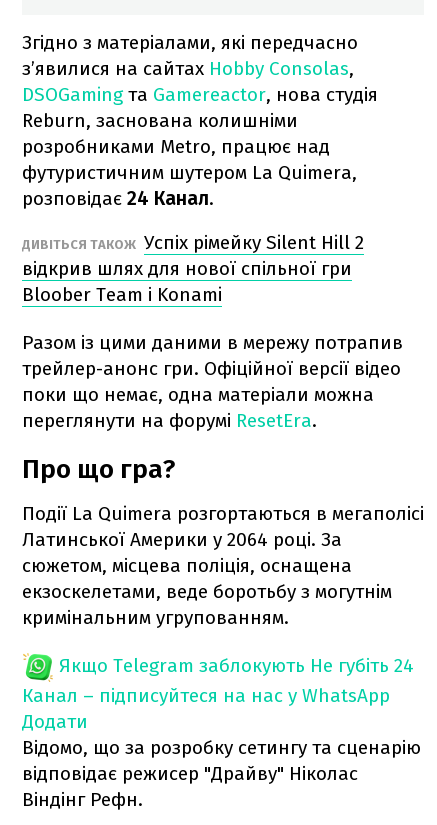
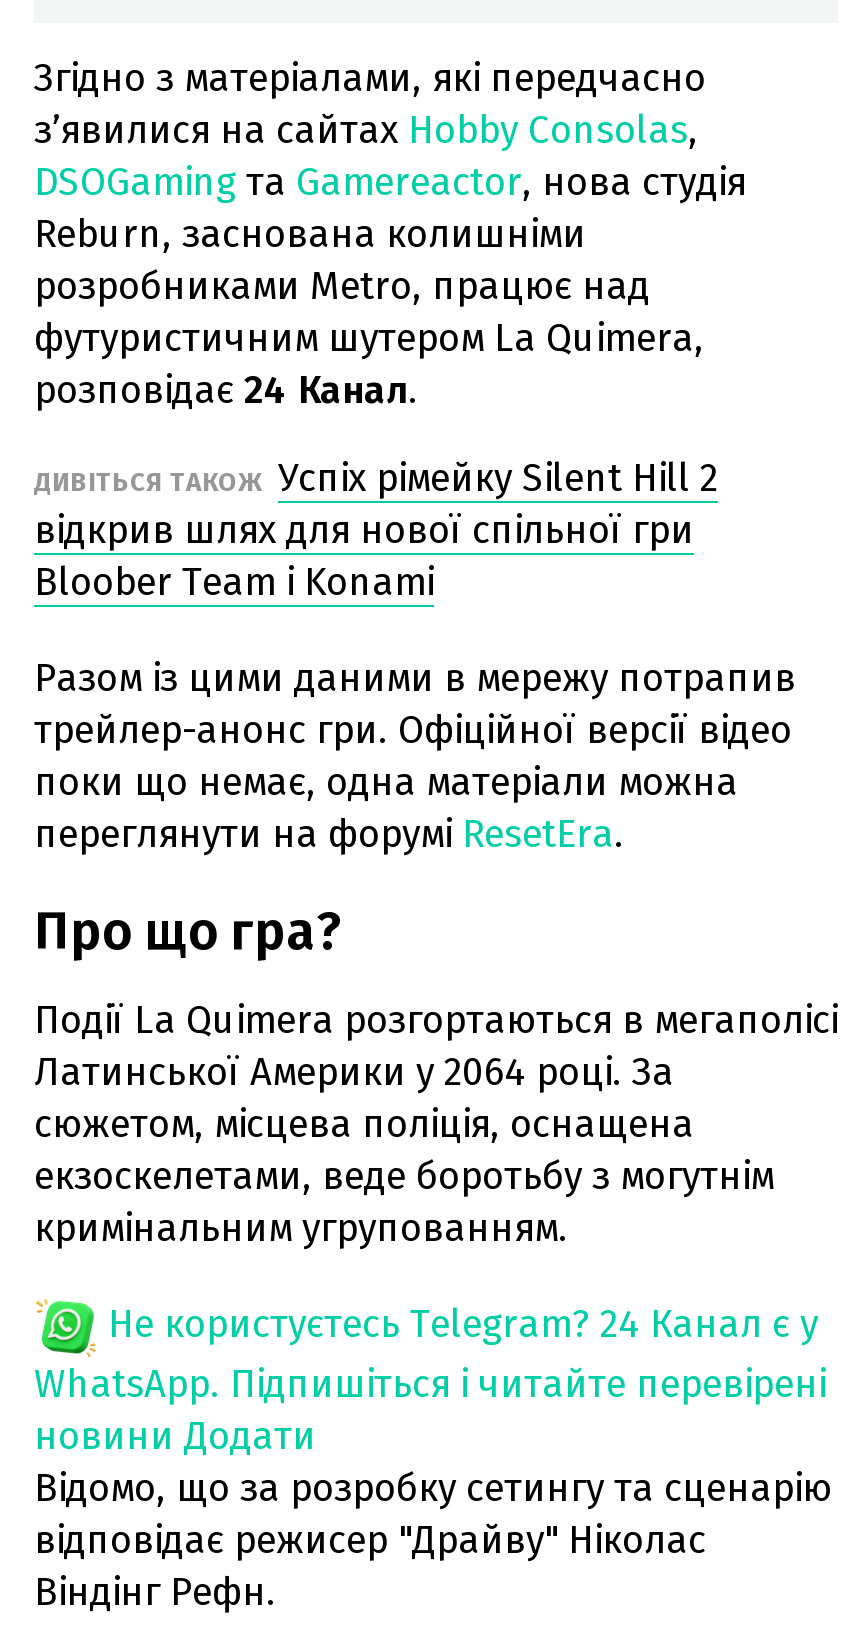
- Якщо Telegram заблокують Не губіть 24
- Канал – підписуйтеся на нас у WhatsApp
- Додати
+ Не користуєтесь Telegram? 24 Канал є у
+ WhatsApp. Підпишіться і читайте перевірені
+ новини Додати
